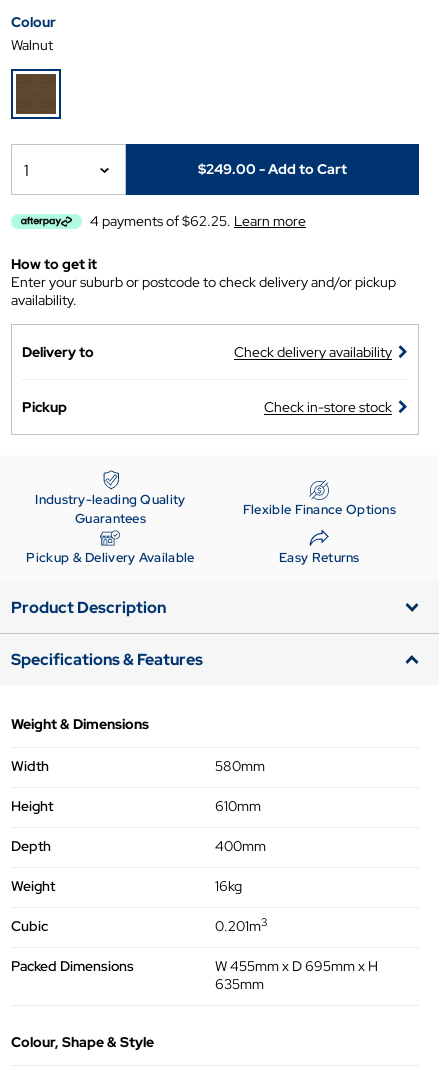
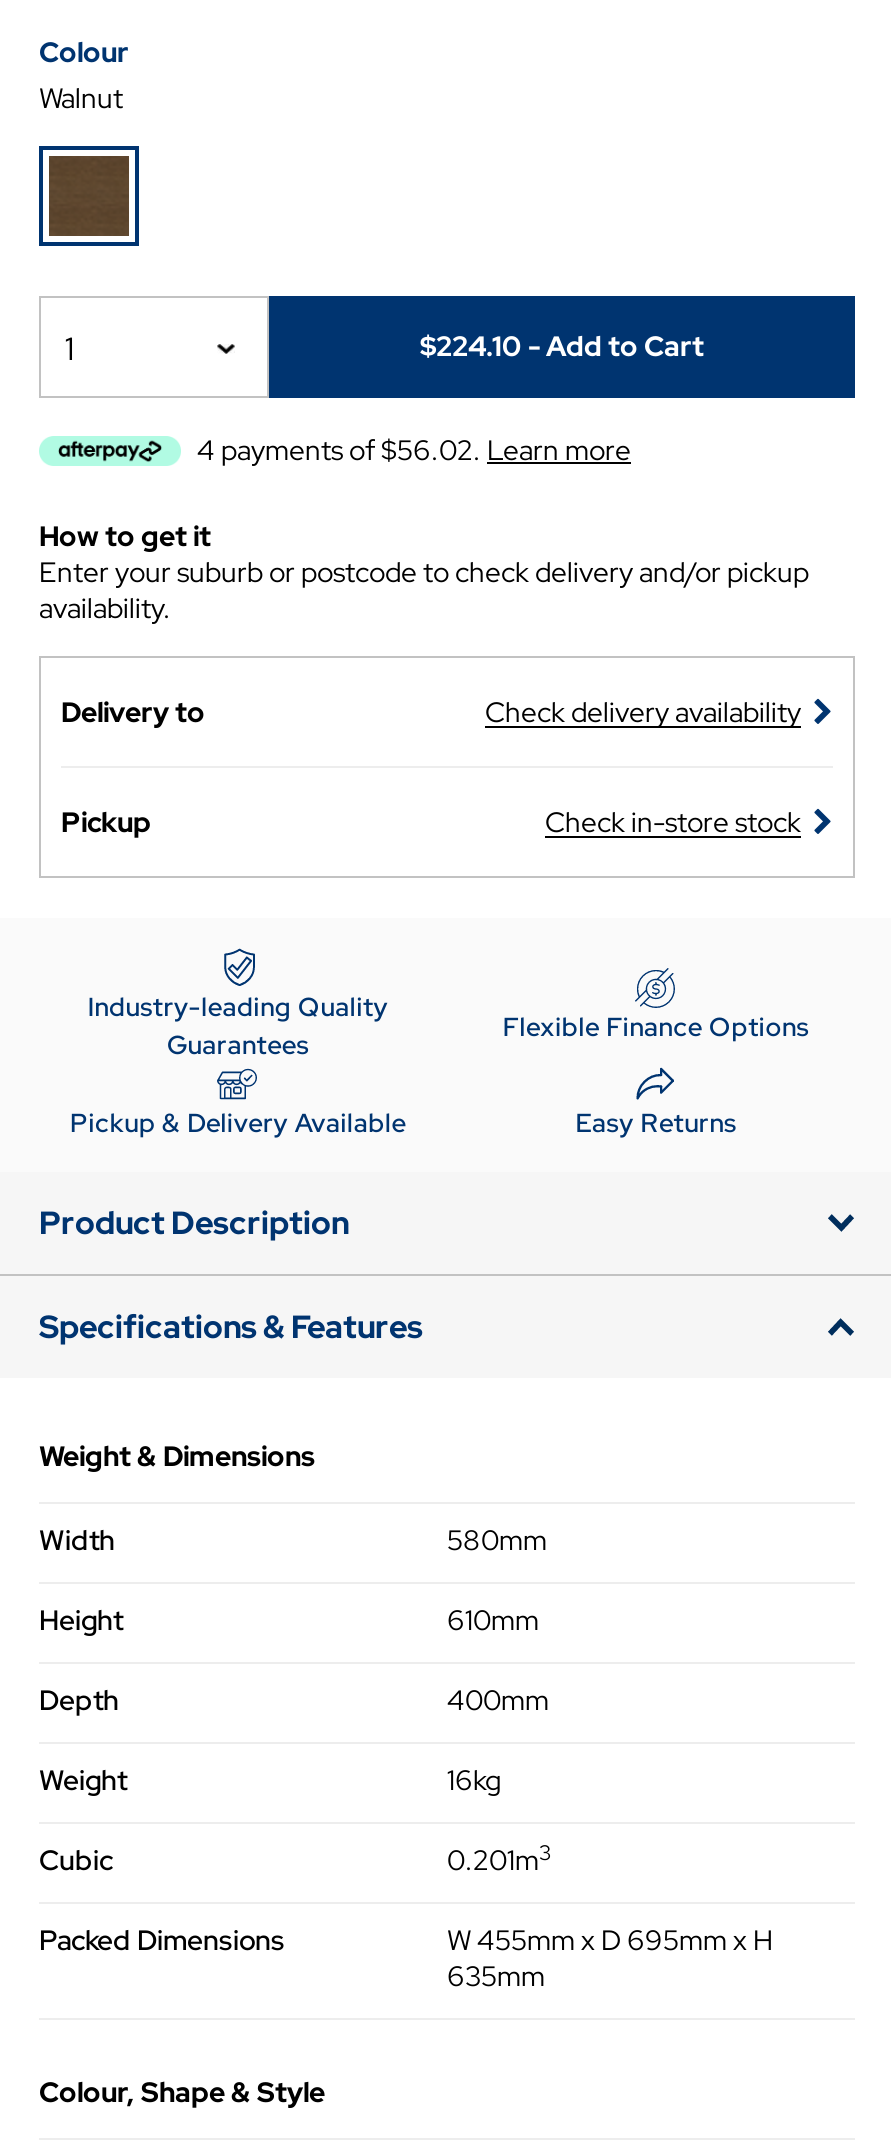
- $249.00 - Add to Cart
+ $224.10 - Add to Cart

- 4 payments of $62.25. Learn more
+ 4 payments of $56.02. Learn more
